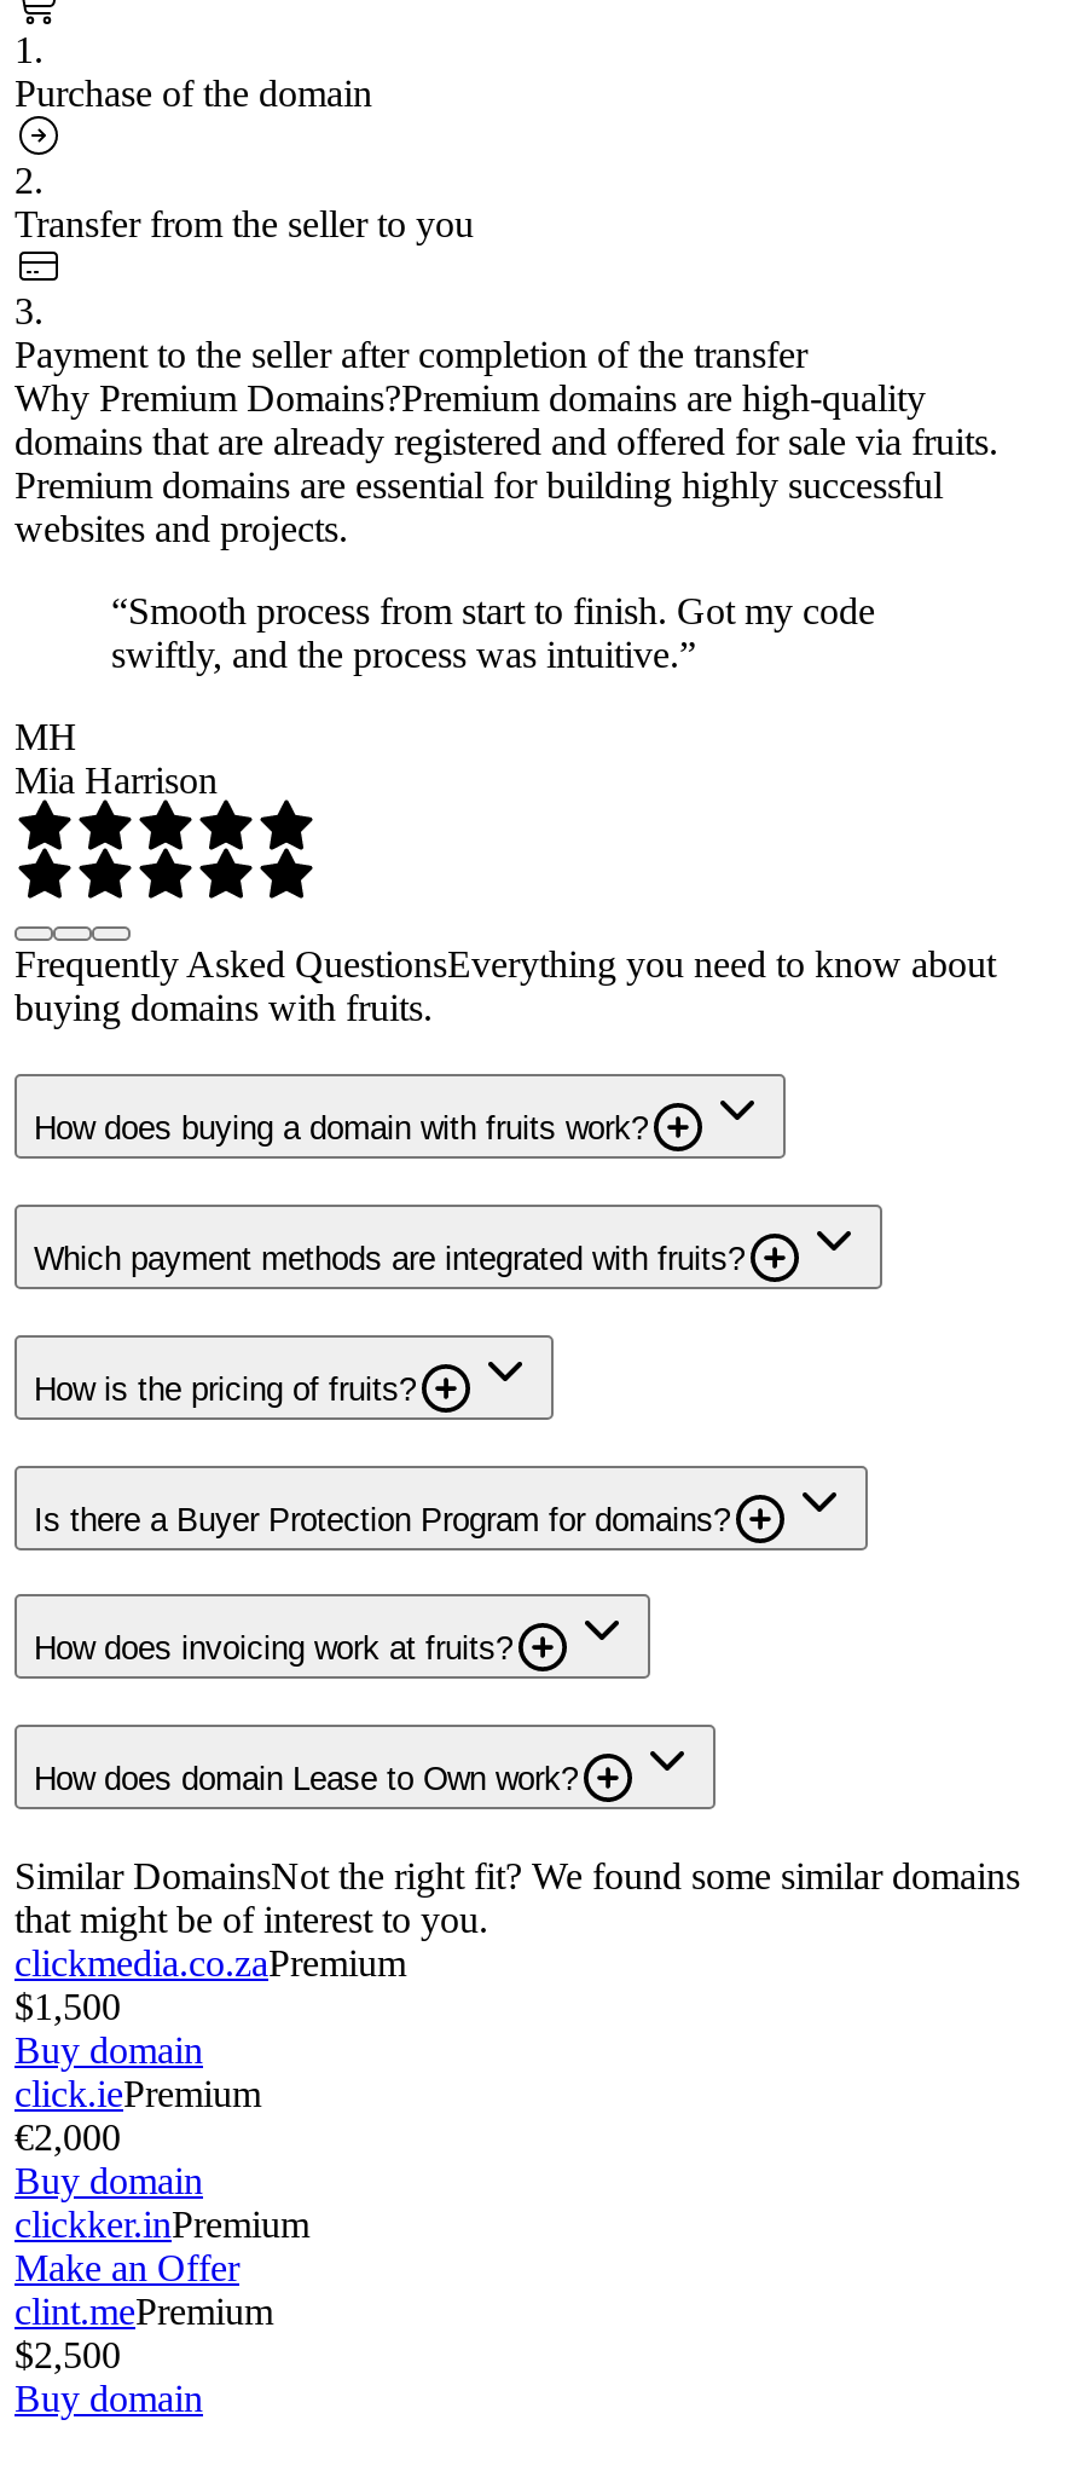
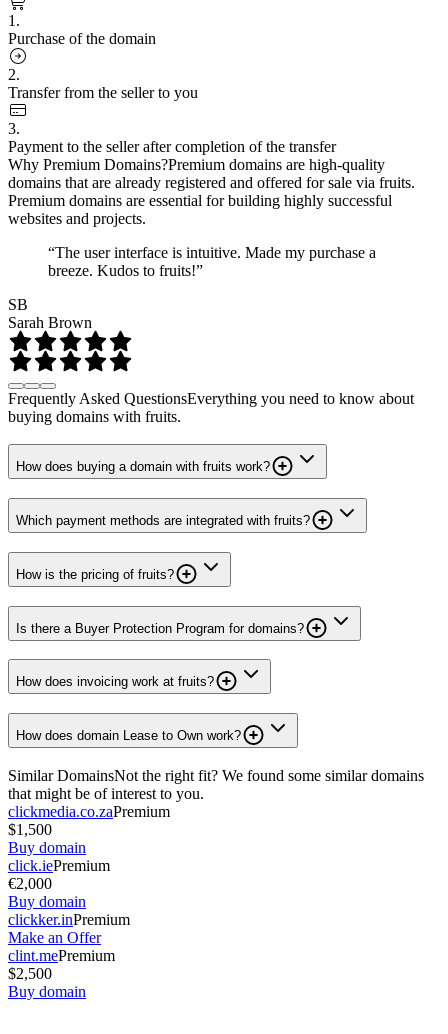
- “Smooth process from start to finish. Got my code
- swiftly, and the process was intuitive.”
+ “The user interface is intuitive. Made my purchase a
+ breeze. Kudos to fruits!”

- MH
- Mia Harrison
+ SB
+ Sarah Brown
